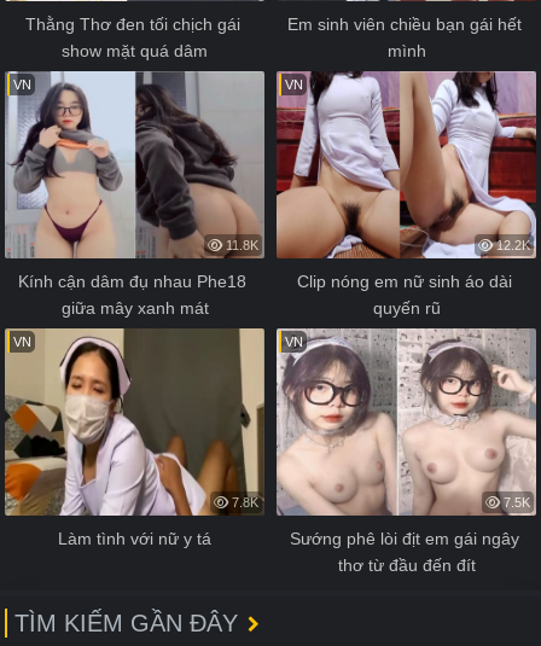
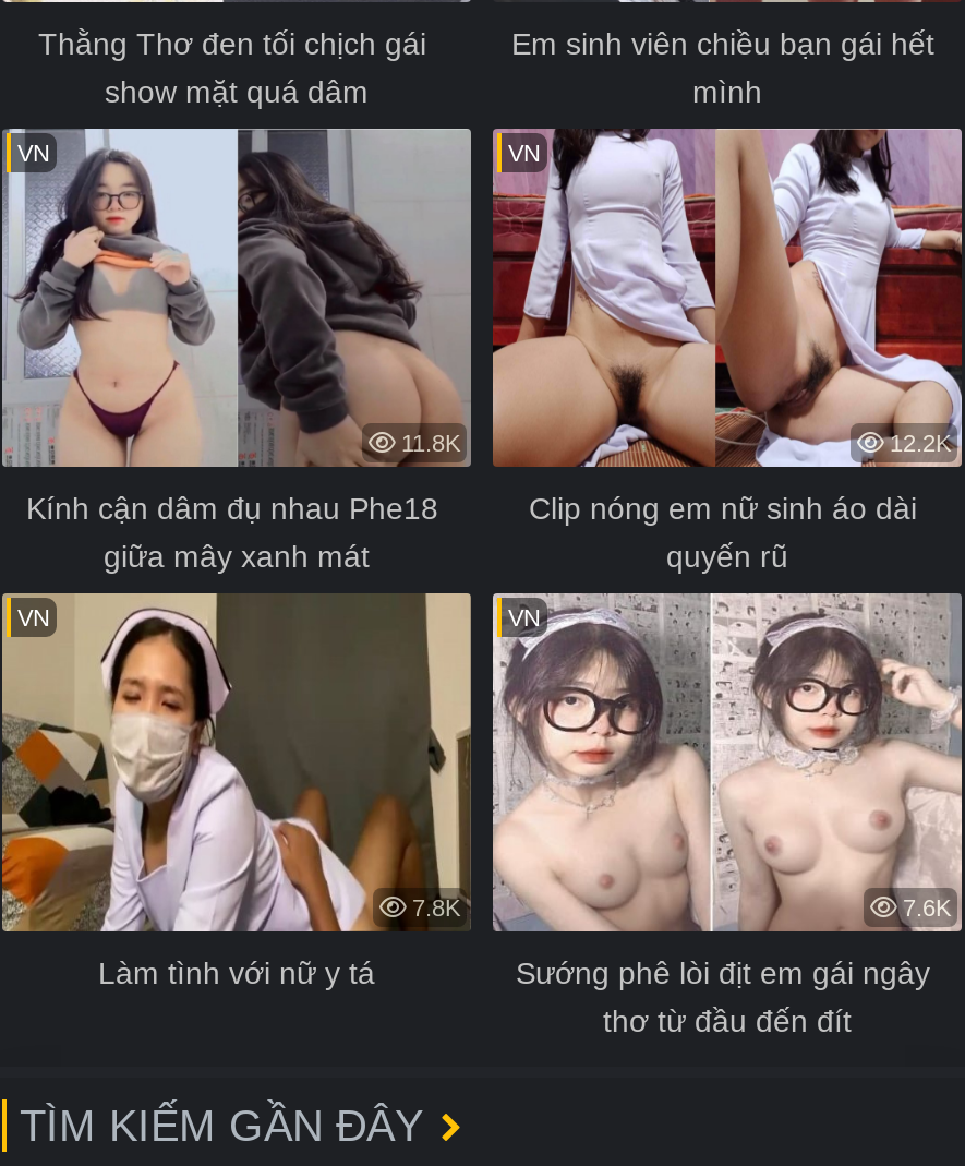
- 7.5K
+ 7.6K
